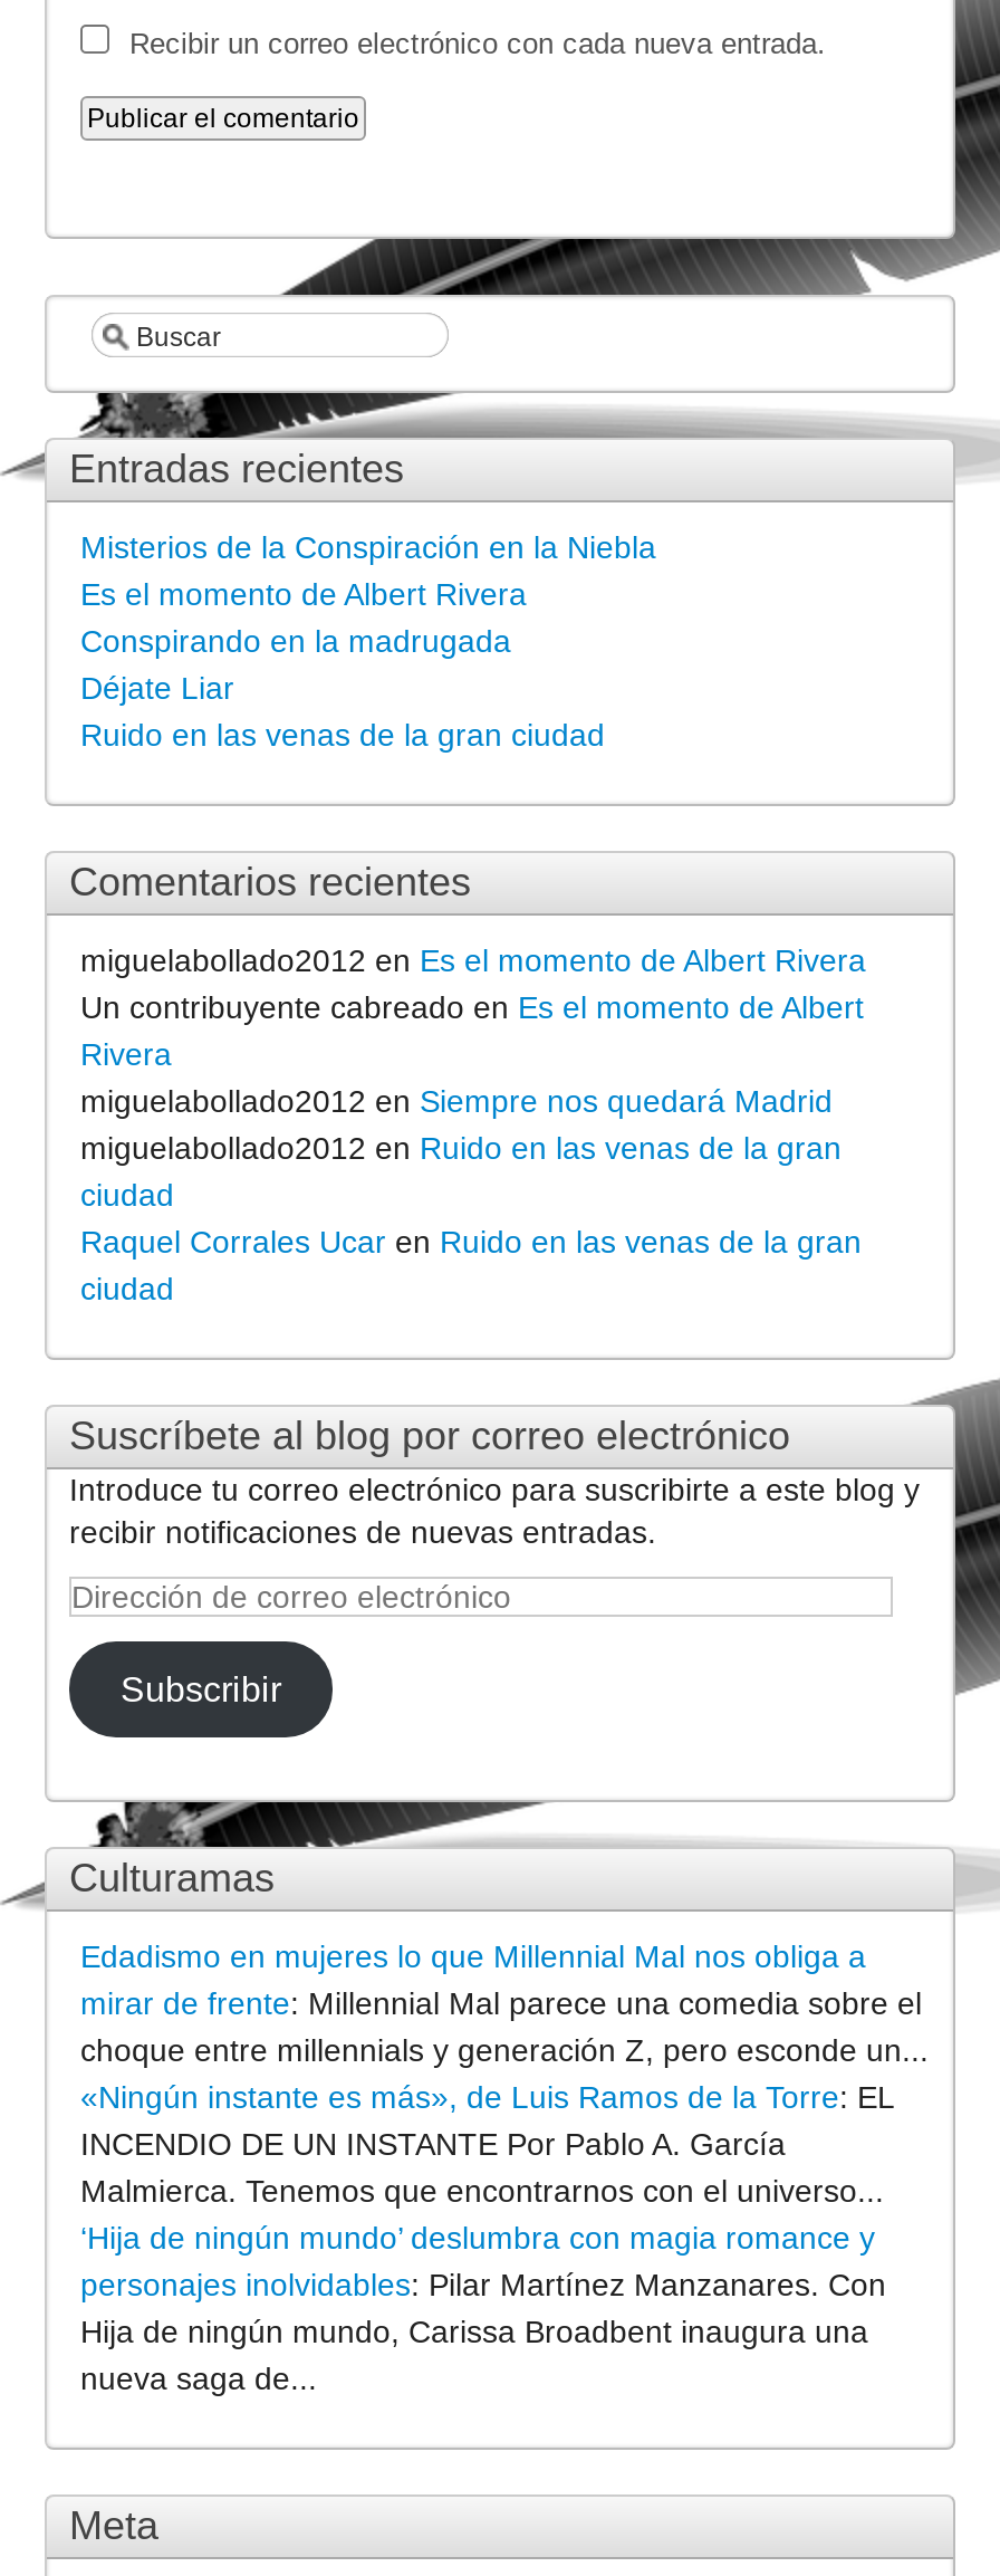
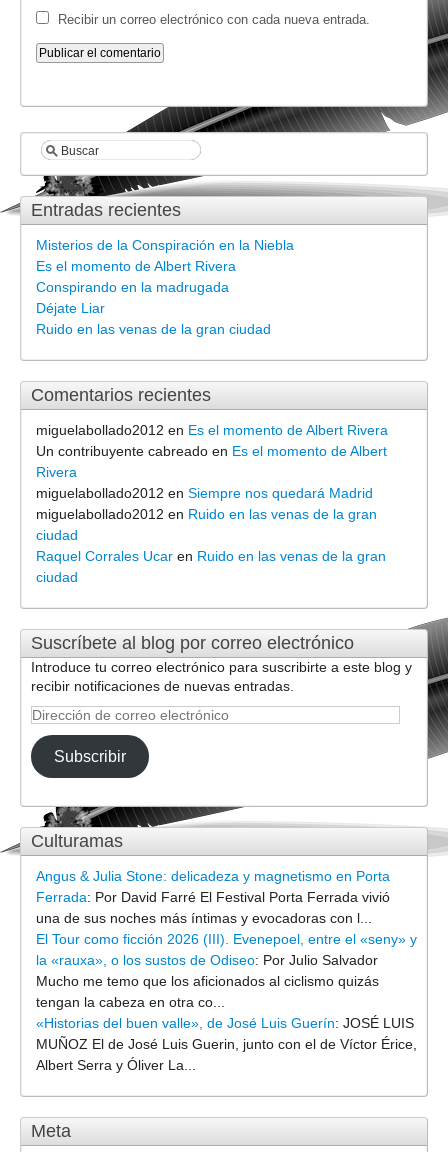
- Edadismo en mujeres lo que Millennial Mal nos obliga a
- mirar de frente: Millennial Mal parece una comedia sobre el
- choque entre millennials y generación Z, pero esconde un...
- «Ningún instante es más», de Luis Ramos de la Torre: EL
- INCENDIO DE UN INSTANTE Por Pablo A. García
- Malmierca. Tenemos que encontrarnos con el universo...
- ‘Hija de ningún mundo’ deslumbra con magia romance y
- personajes inolvidables: Pilar Martínez Manzanares. Con
- Hija de ningún mundo, Carissa Broadbent inaugura una
- nueva saga de...
+ Angus & Julia Stone: delicadeza y magnetismo en Porta
+ Ferrada: Por David Farré El Festival Porta Ferrada vivió
+ una de sus noches más íntimas y evocadoras con l...
+ El Tour como ficción 2026 (III). Evenepoel, entre el «seny» y
+ la «rauxa», o los sustos de Odiseo: Por Julio Salvador
+ Mucho me temo que los aficionados al ciclismo quizás
+ tengan la cabeza en otra co...
+ «Historias del buen valle», de José Luis Guerín: JOSÉ LUIS
+ MUÑOZ El de José Luis Guerin, junto con el de Víctor Érice,
+ Albert Serra y Óliver La...
